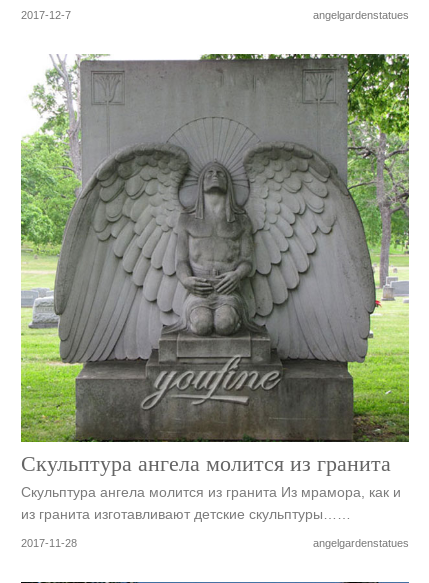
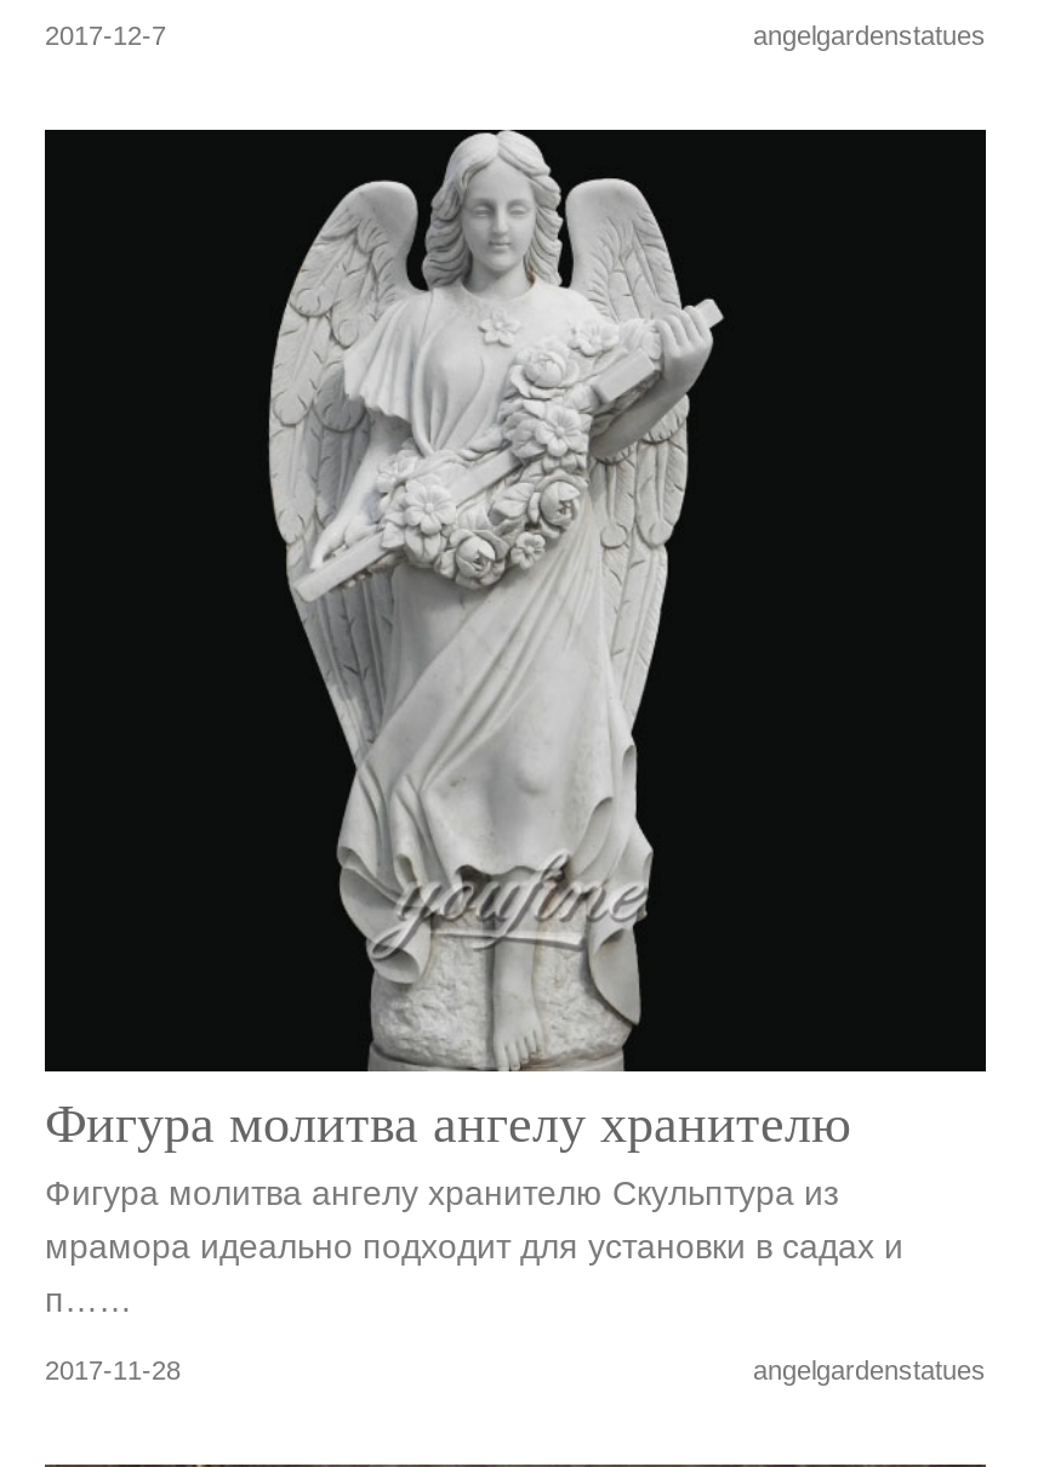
- [image]
- Скульптура ангела молится из гранита
- Скульптура ангела молится из гранита Из мрамора, как и
- из гранита изготавливают детские скульптуры……
+ [image]
+ Фигура молитва ангелу хранителю
+ Фигура молитва ангелу хранителю Скульптура из
+ мрамора идеально подходит для установки в садах и
+ п……
